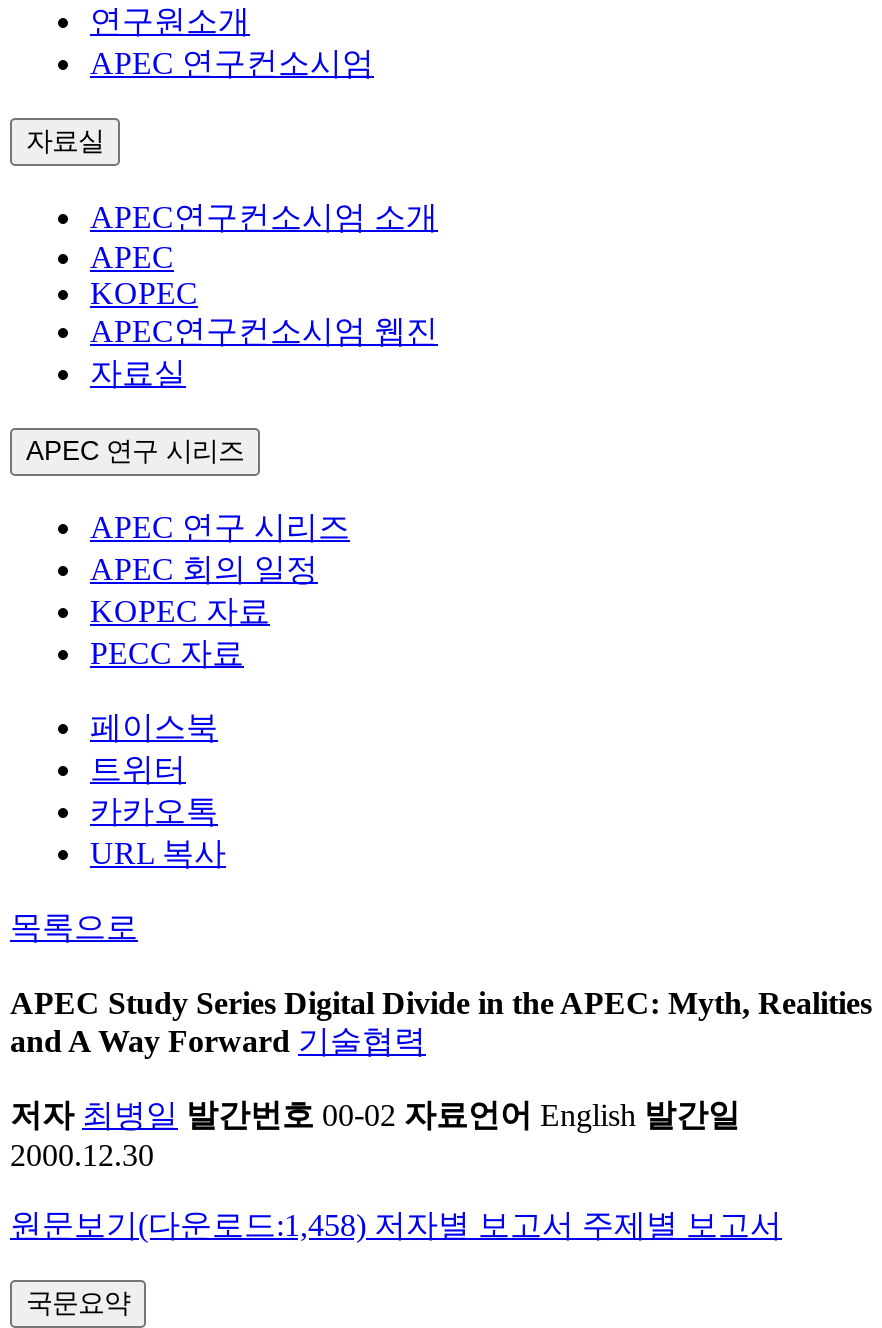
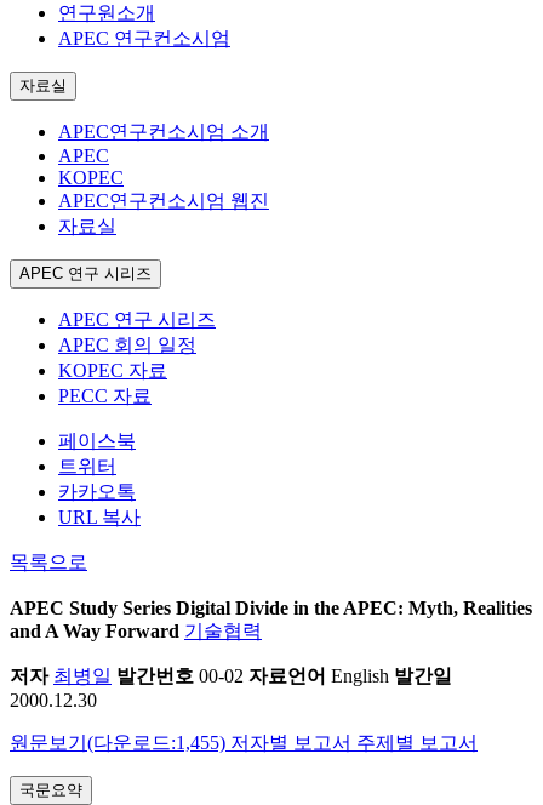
- 원문보기(다운로드:1,458) 저자별 보고서 주제별 보고서
+ 원문보기(다운로드:1,455) 저자별 보고서 주제별 보고서
